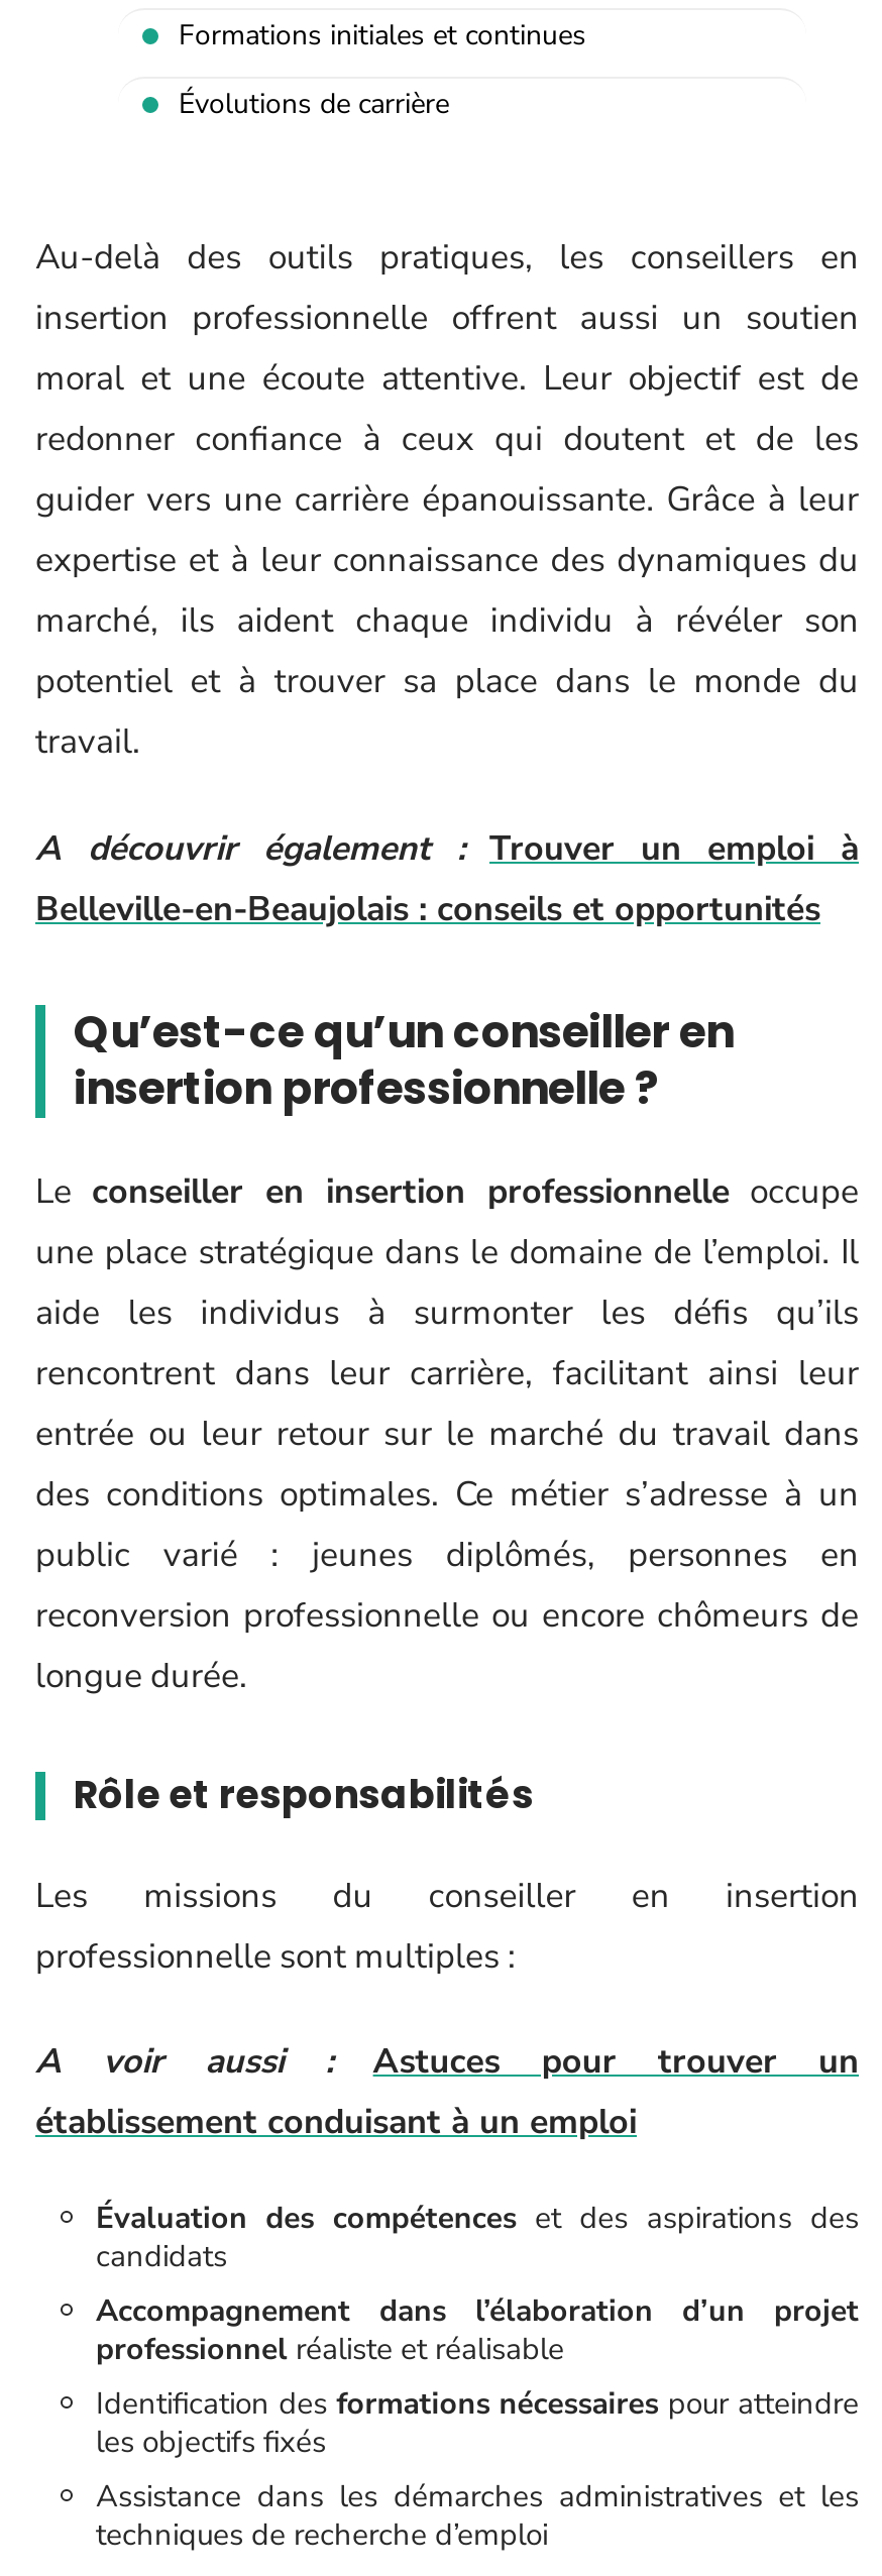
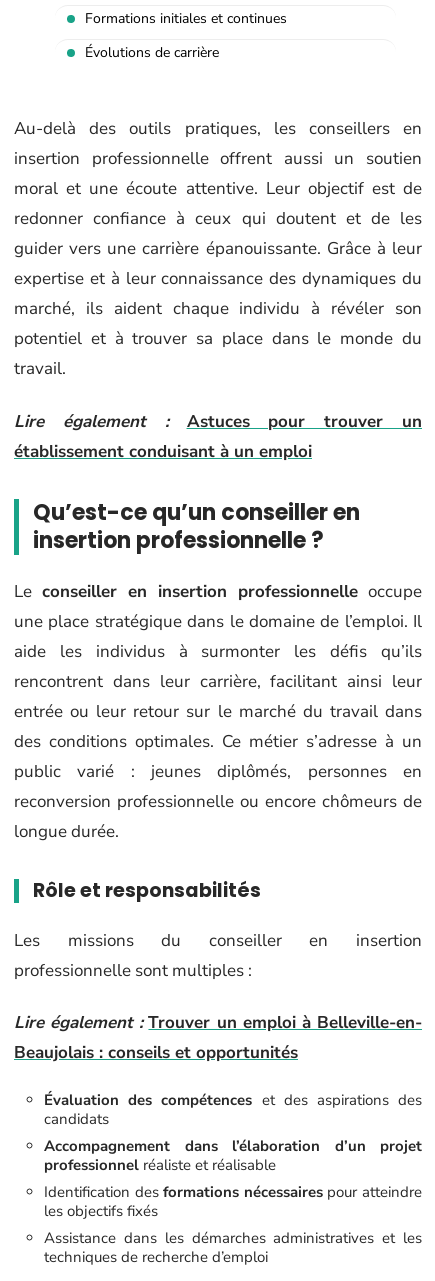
- A découvrir également : Trouver un emploi à
- Belleville-en-Beaujolais : conseils et opportunités
+ Lire également :

moved up: Astuces pour trouver un | établissement conduisant à un emploi

- A voir aussi :
+ Lire également : Trouver un emploi à Belleville-en-
+ Beaujolais : conseils et opportunités
